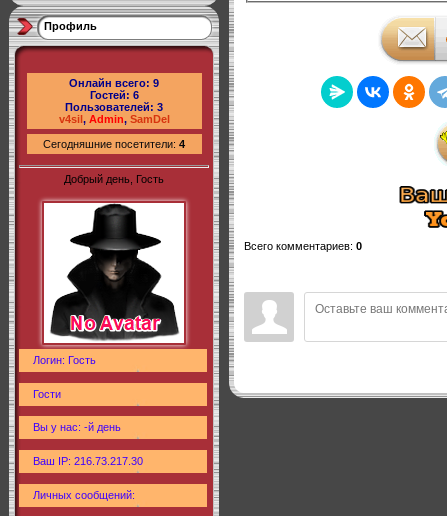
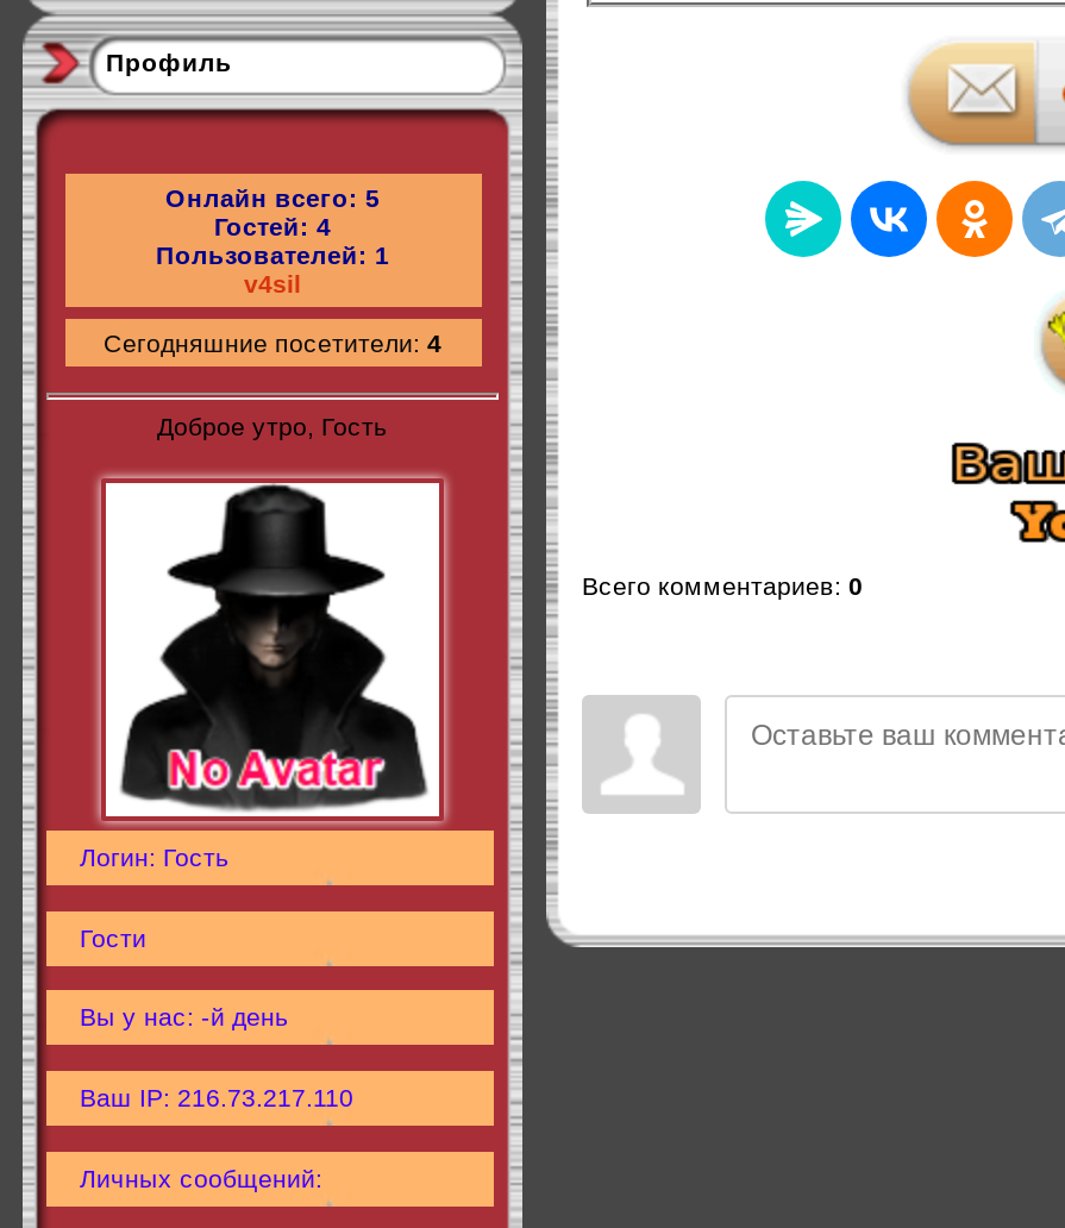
- Онлайн всего: 9
- Гостей: 6
- Пользователей: 3
- v4sil, Admin, SamDel
+ Онлайн всего: 5
+ Гостей: 4
+ Пользователей: 1
+ v4sil

- Добрый день, Гость
+ Доброе утро, Гость

- Ваш IP: 216.73.217.30
+ Ваш IP: 216.73.217.110
